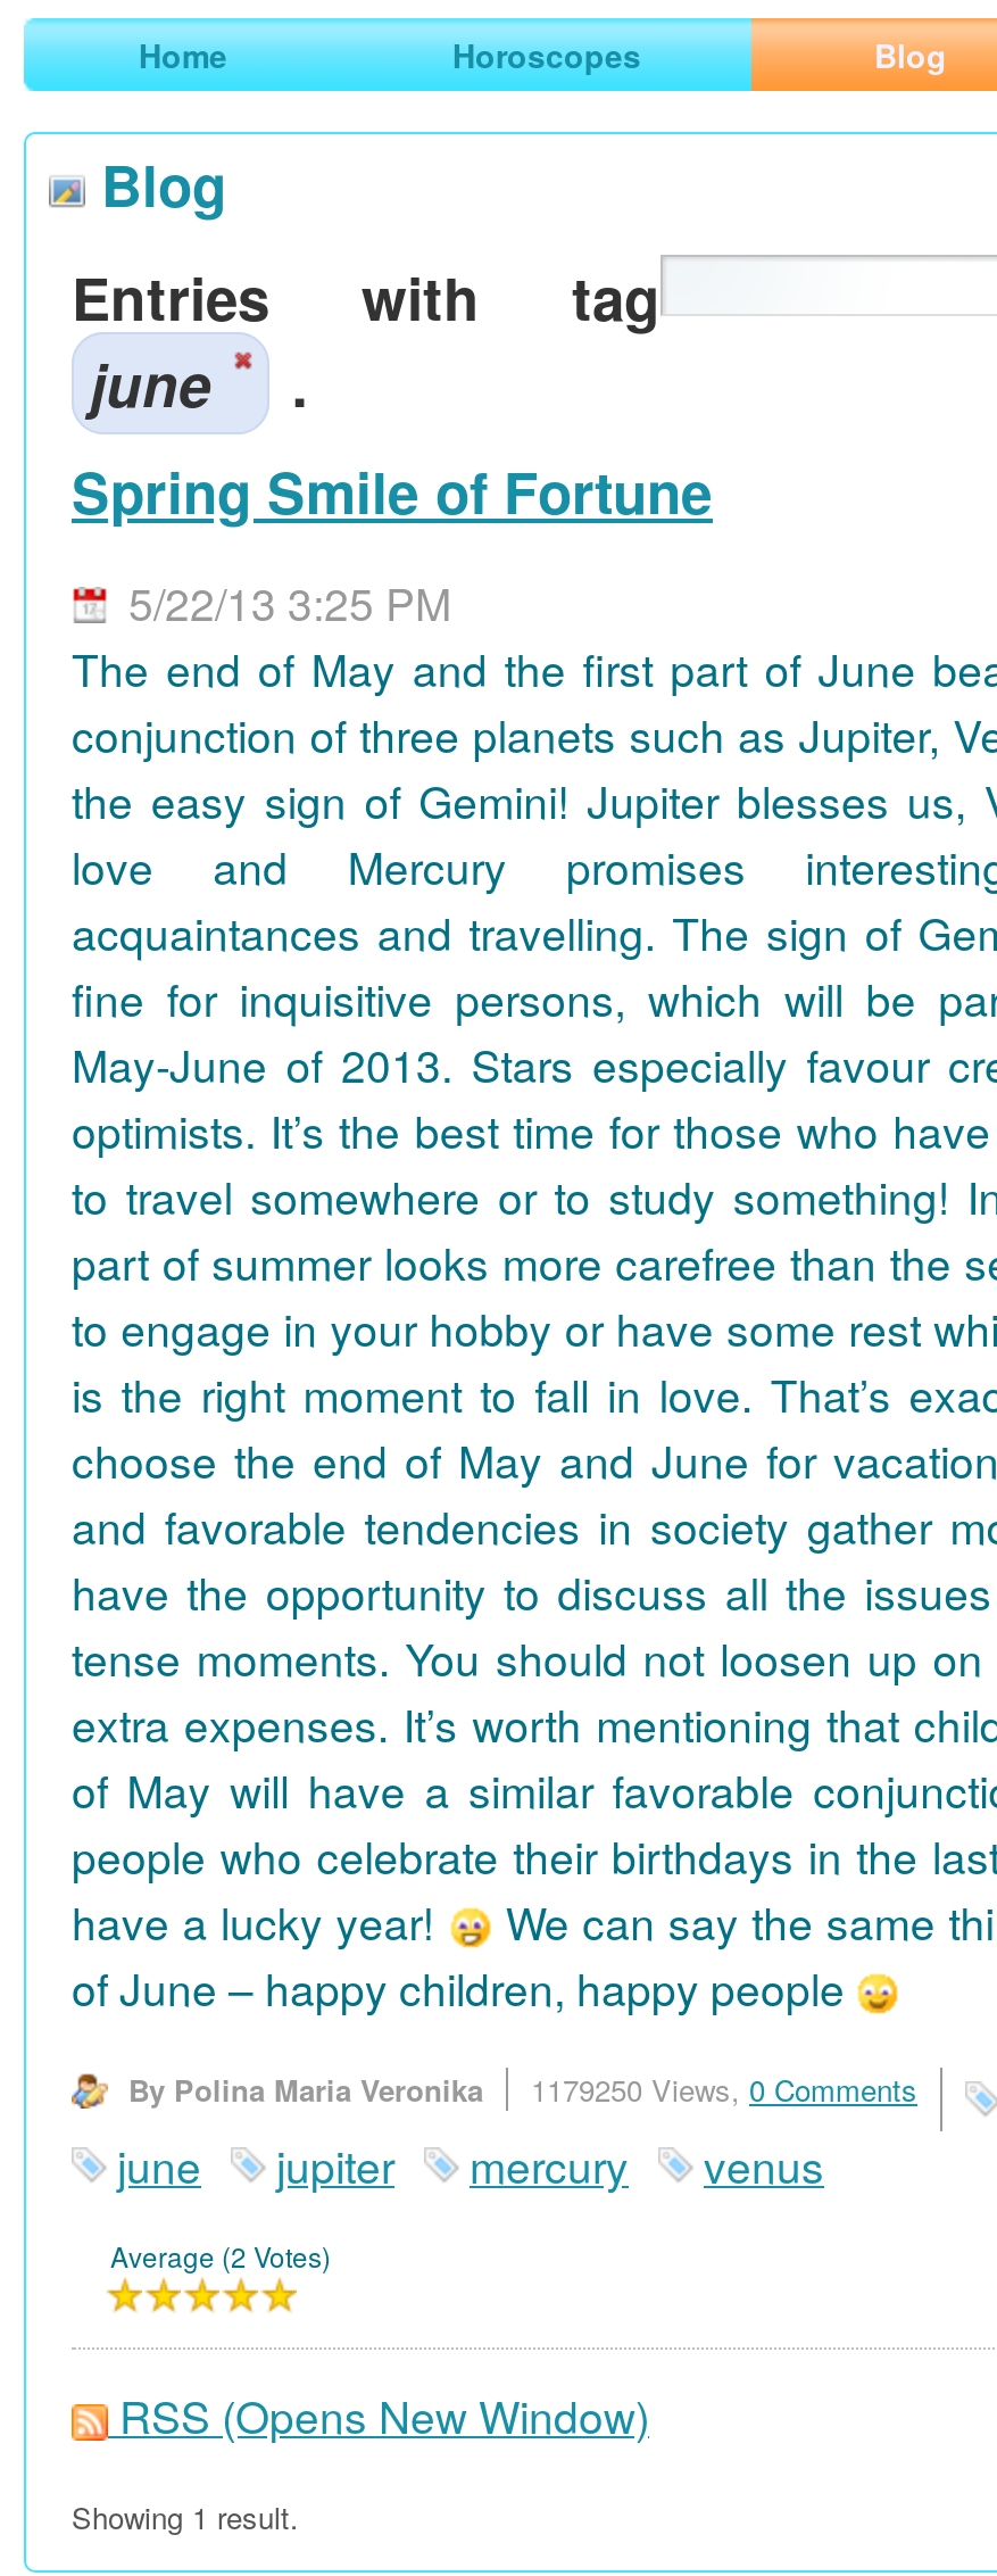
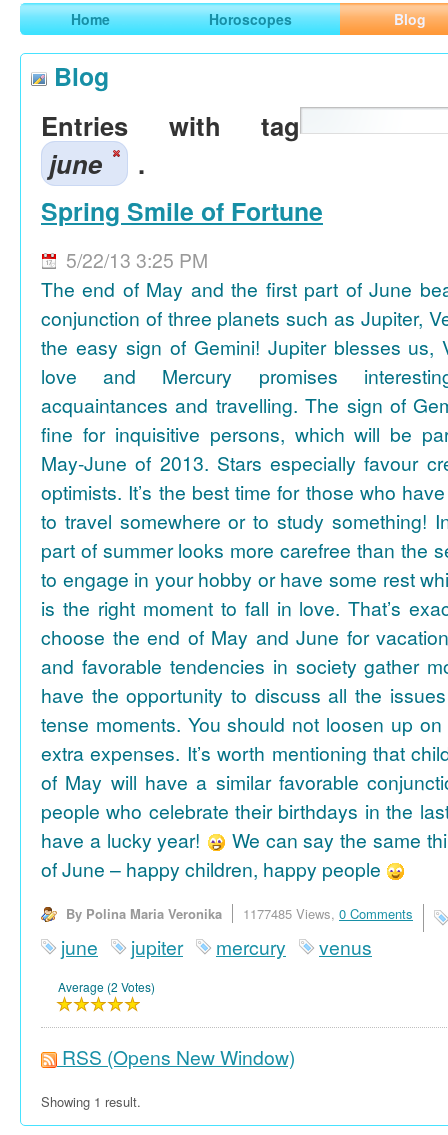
- 1179250 Views, 0 Comments
+ 1177485 Views, 0 Comments
